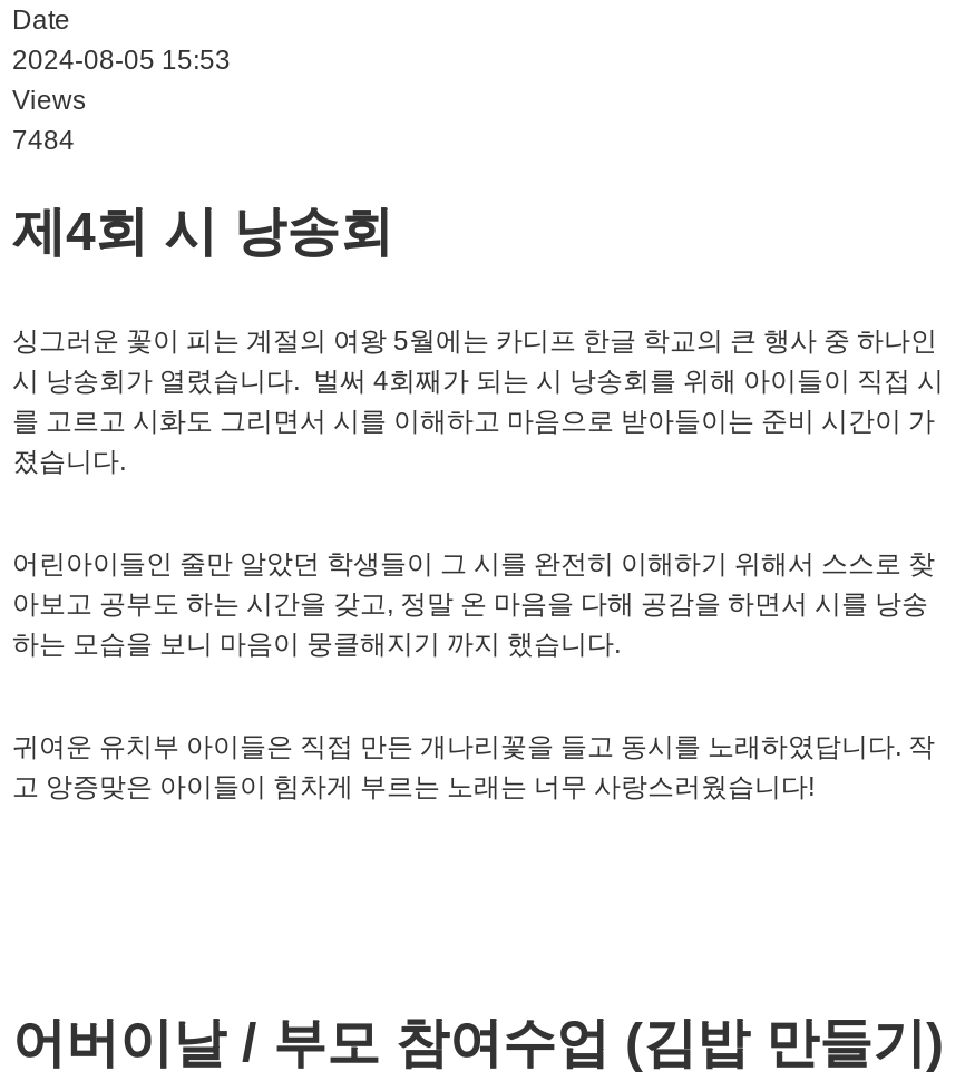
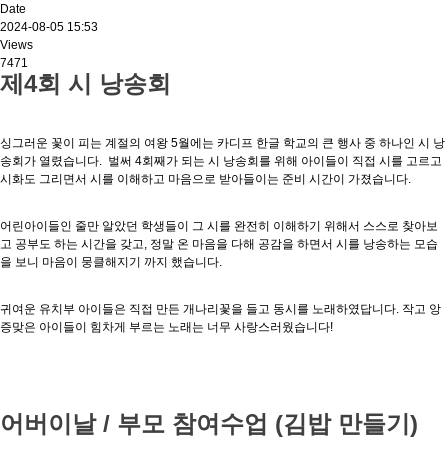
- 7484
+ 7471
